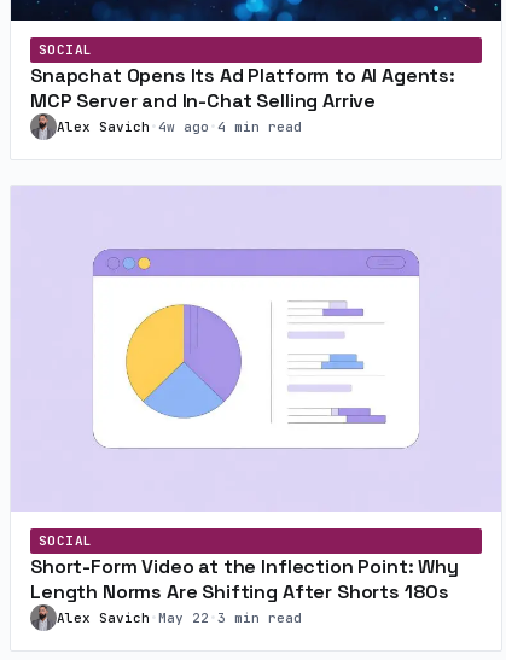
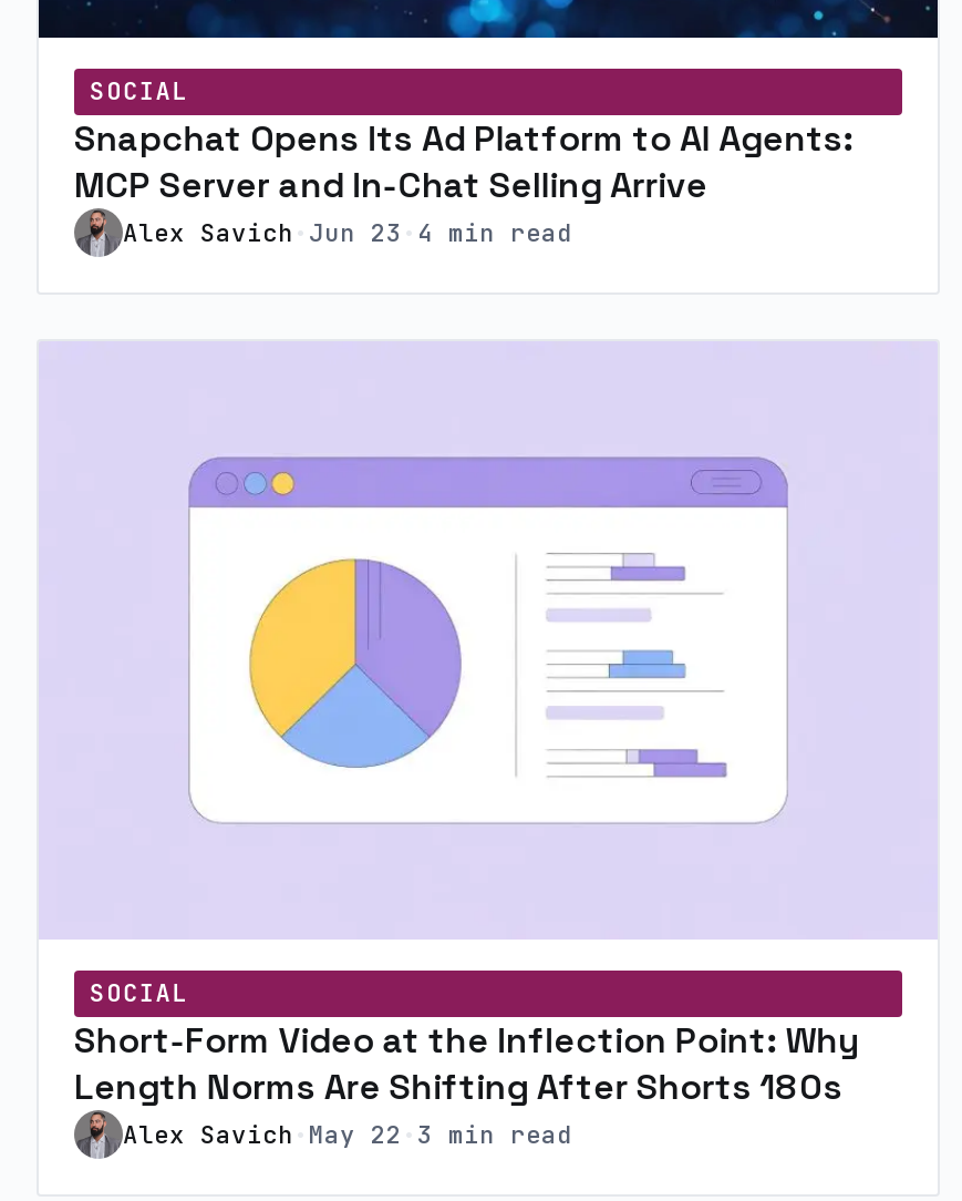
- Alex Savich • 4w ago • 4 min read
+ Alex Savich • Jun 23 • 4 min read
